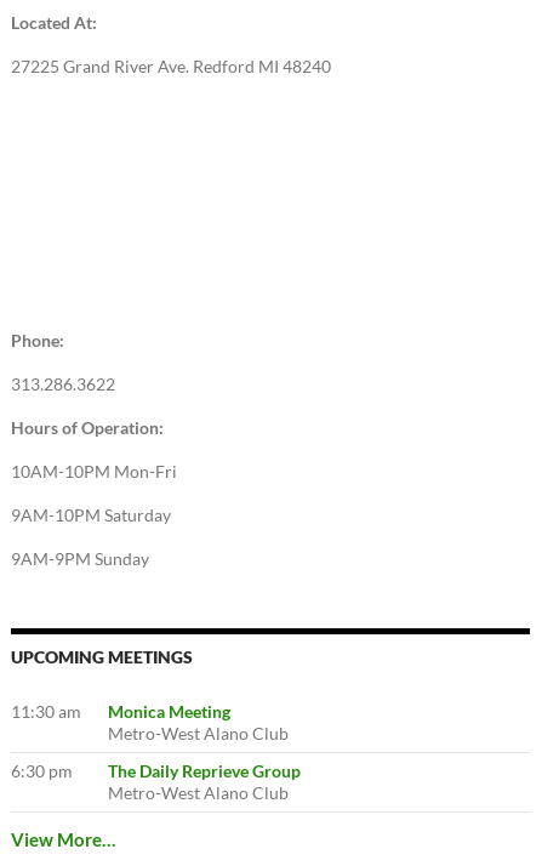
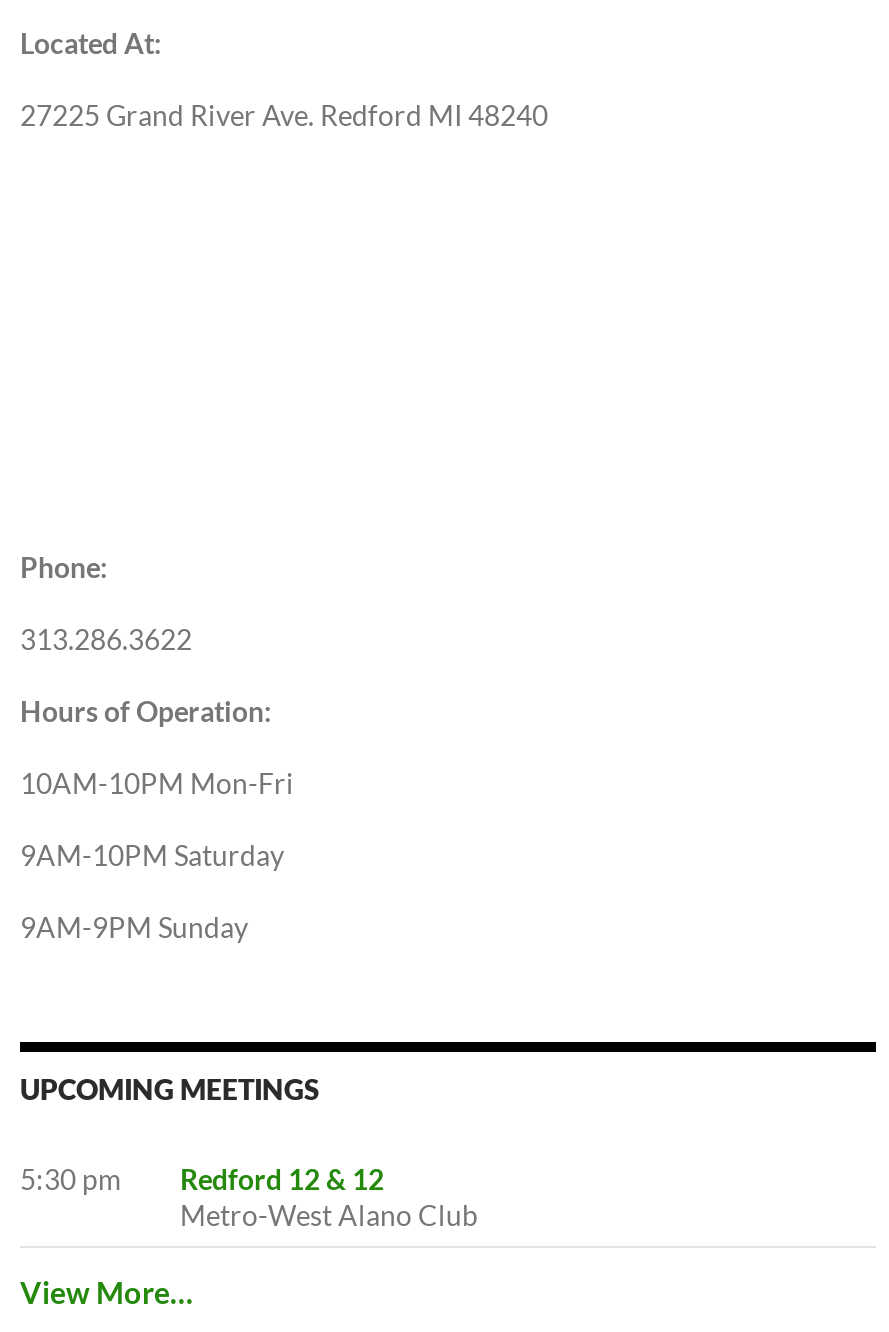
- 11:30 am
- Monica Meeting
- Metro-West Alano Club
- 6:30 pm
- The Daily Reprieve Group
+ 5:30 pm
+ Redford 12 & 12
